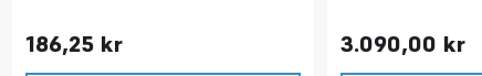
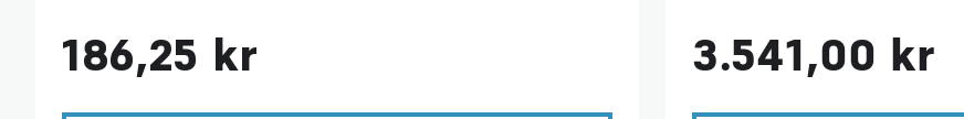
- 3.090,00 kr
+ 3.541,00 kr
